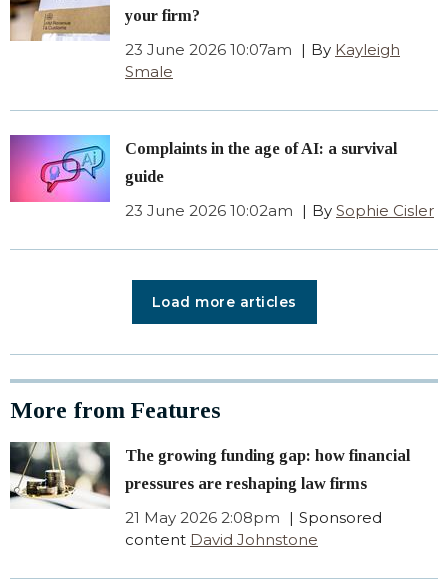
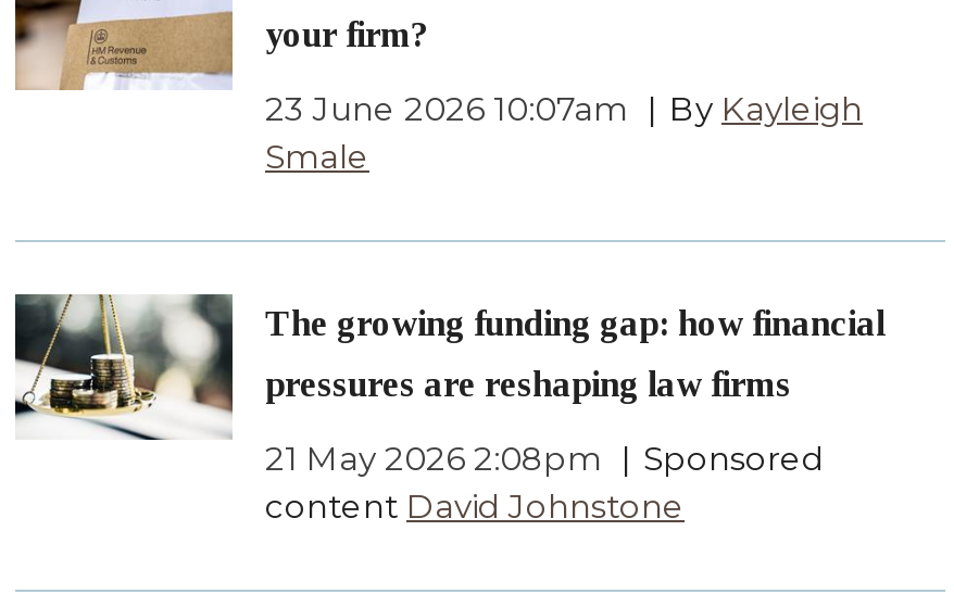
- [image]
- Complaints in the age of AI: a survival
- guide
- 23 June 2026 10:02am
- By Sophie Cisler

- Load more articles

- More from Features
